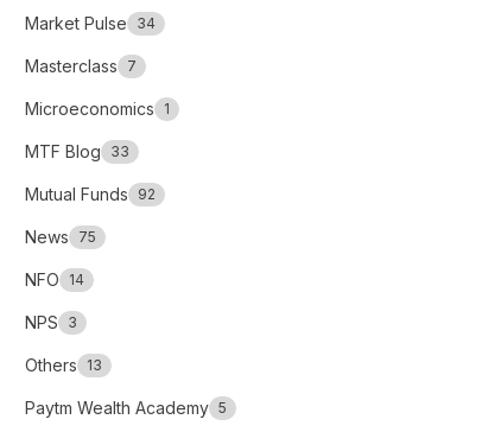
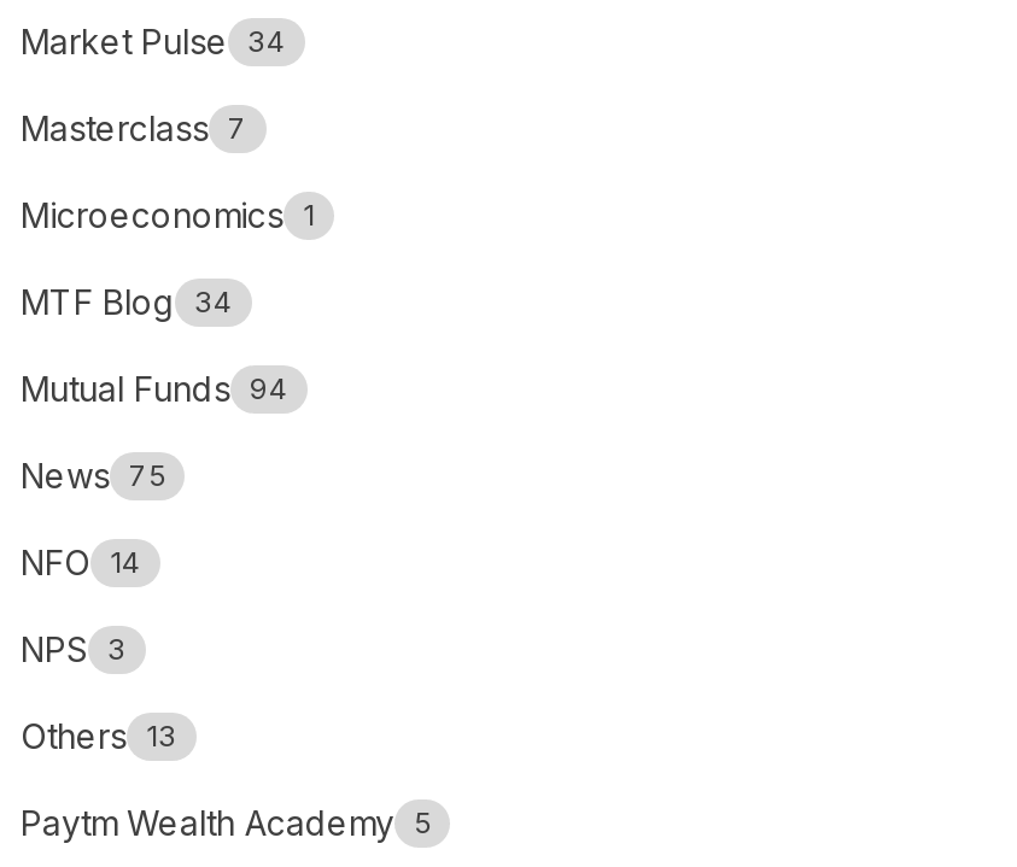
- MTF Blog 33
+ MTF Blog 34

- Mutual Funds 92
+ Mutual Funds 94
